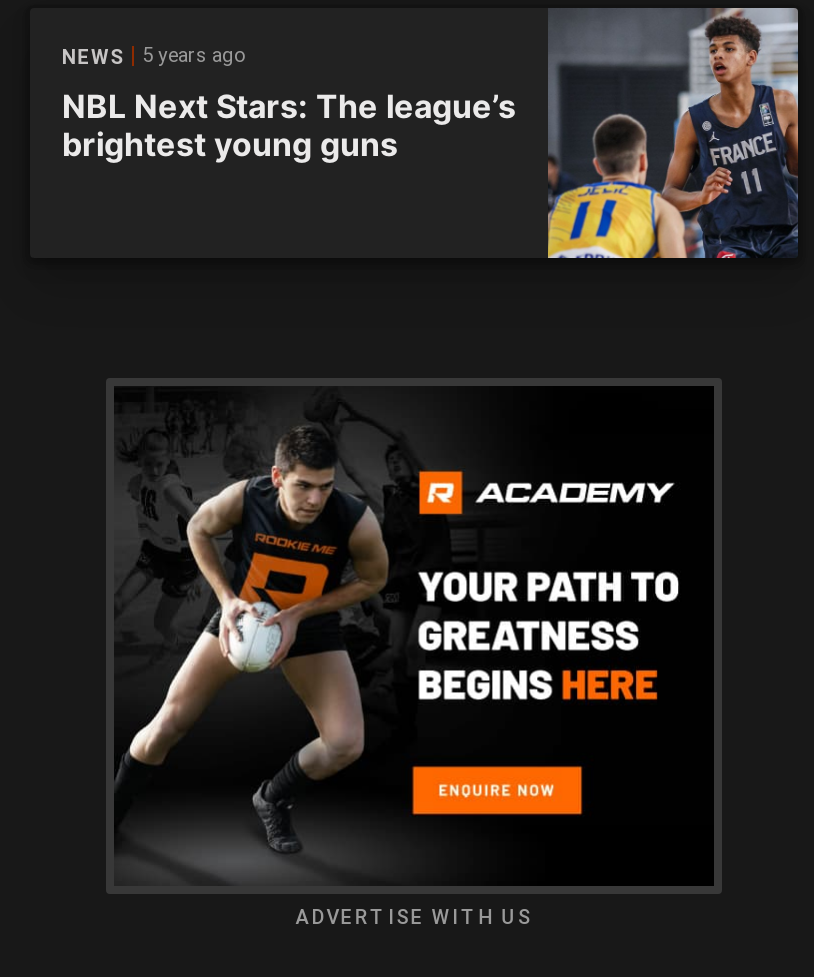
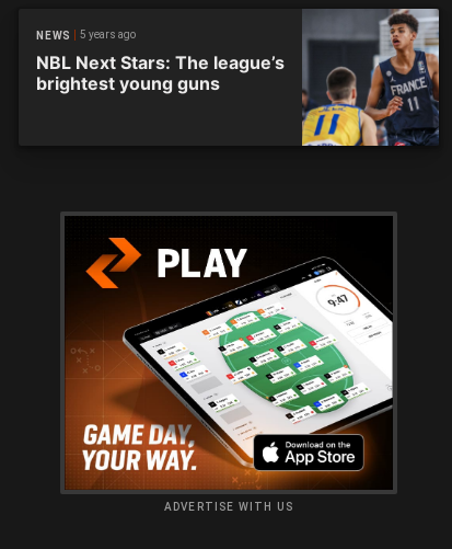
- [image]
+ [image]
